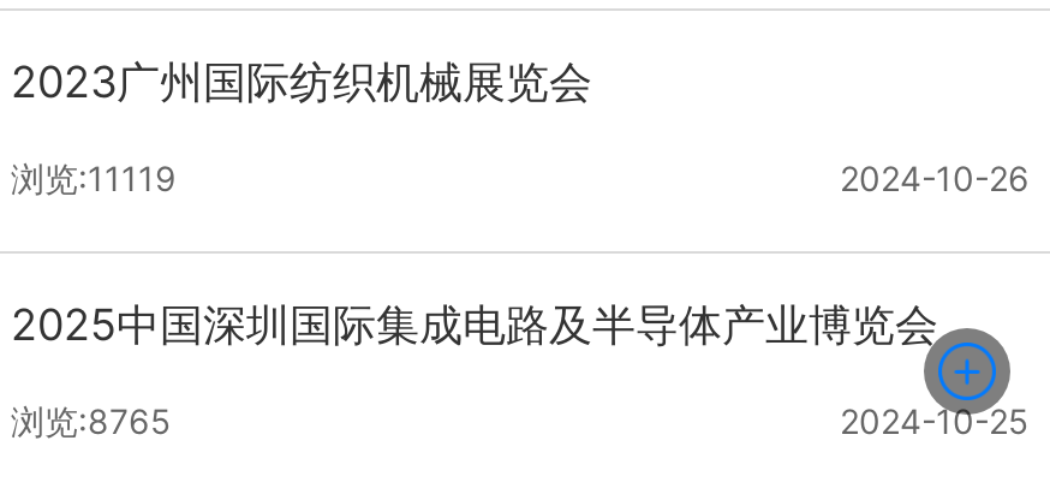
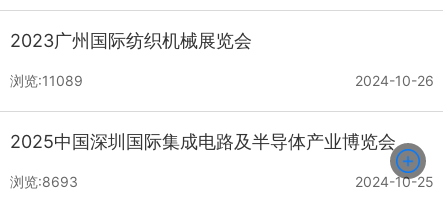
- 浏览:11119
+ 浏览:11089

- 浏览:8765
+ 浏览:8693
